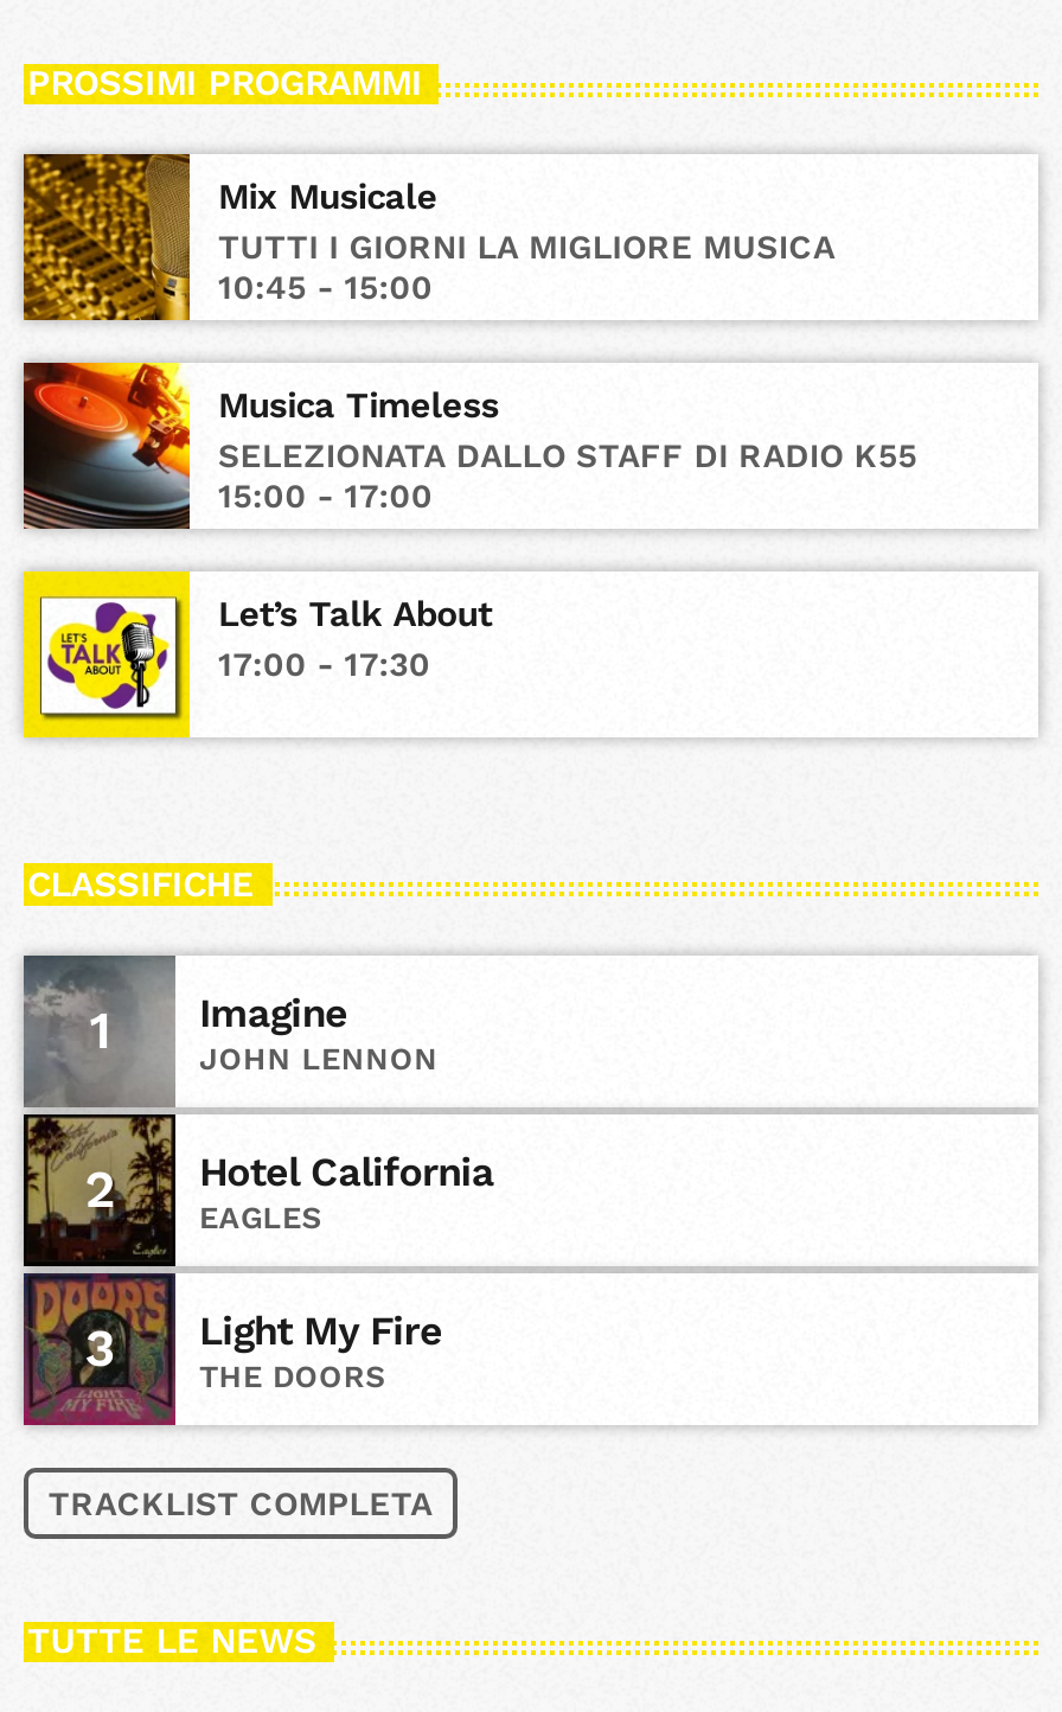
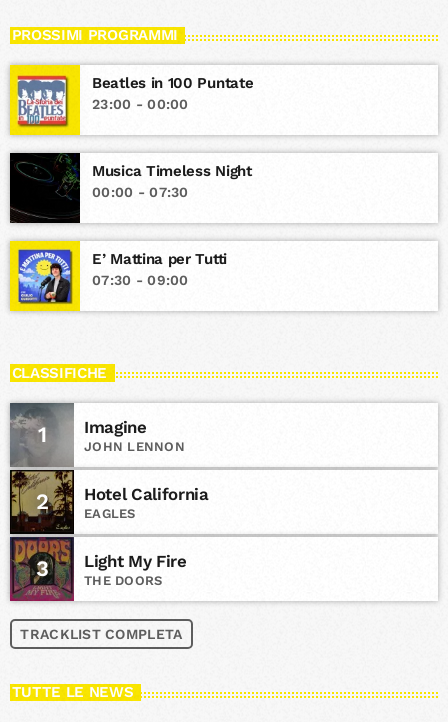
- [image]
- Mix Musicale
- TUTTI I GIORNI LA MIGLIORE MUSICA
- 10:45 - 15:00
+ [image]
+ Beatles in 100 Puntate
+ 23:00 - 00:00

- [image]
- Musica Timeless
- SELEZIONATA DALLO STAFF DI RADIO K55
- 15:00 - 17:00
+ [image]
+ Musica Timeless Night
+ 00:00 - 07:30

- [image]
- Let’s Talk About
- 17:00 - 17:30
+ [image]
+ E’ Mattina per Tutti
+ 07:30 - 09:00
